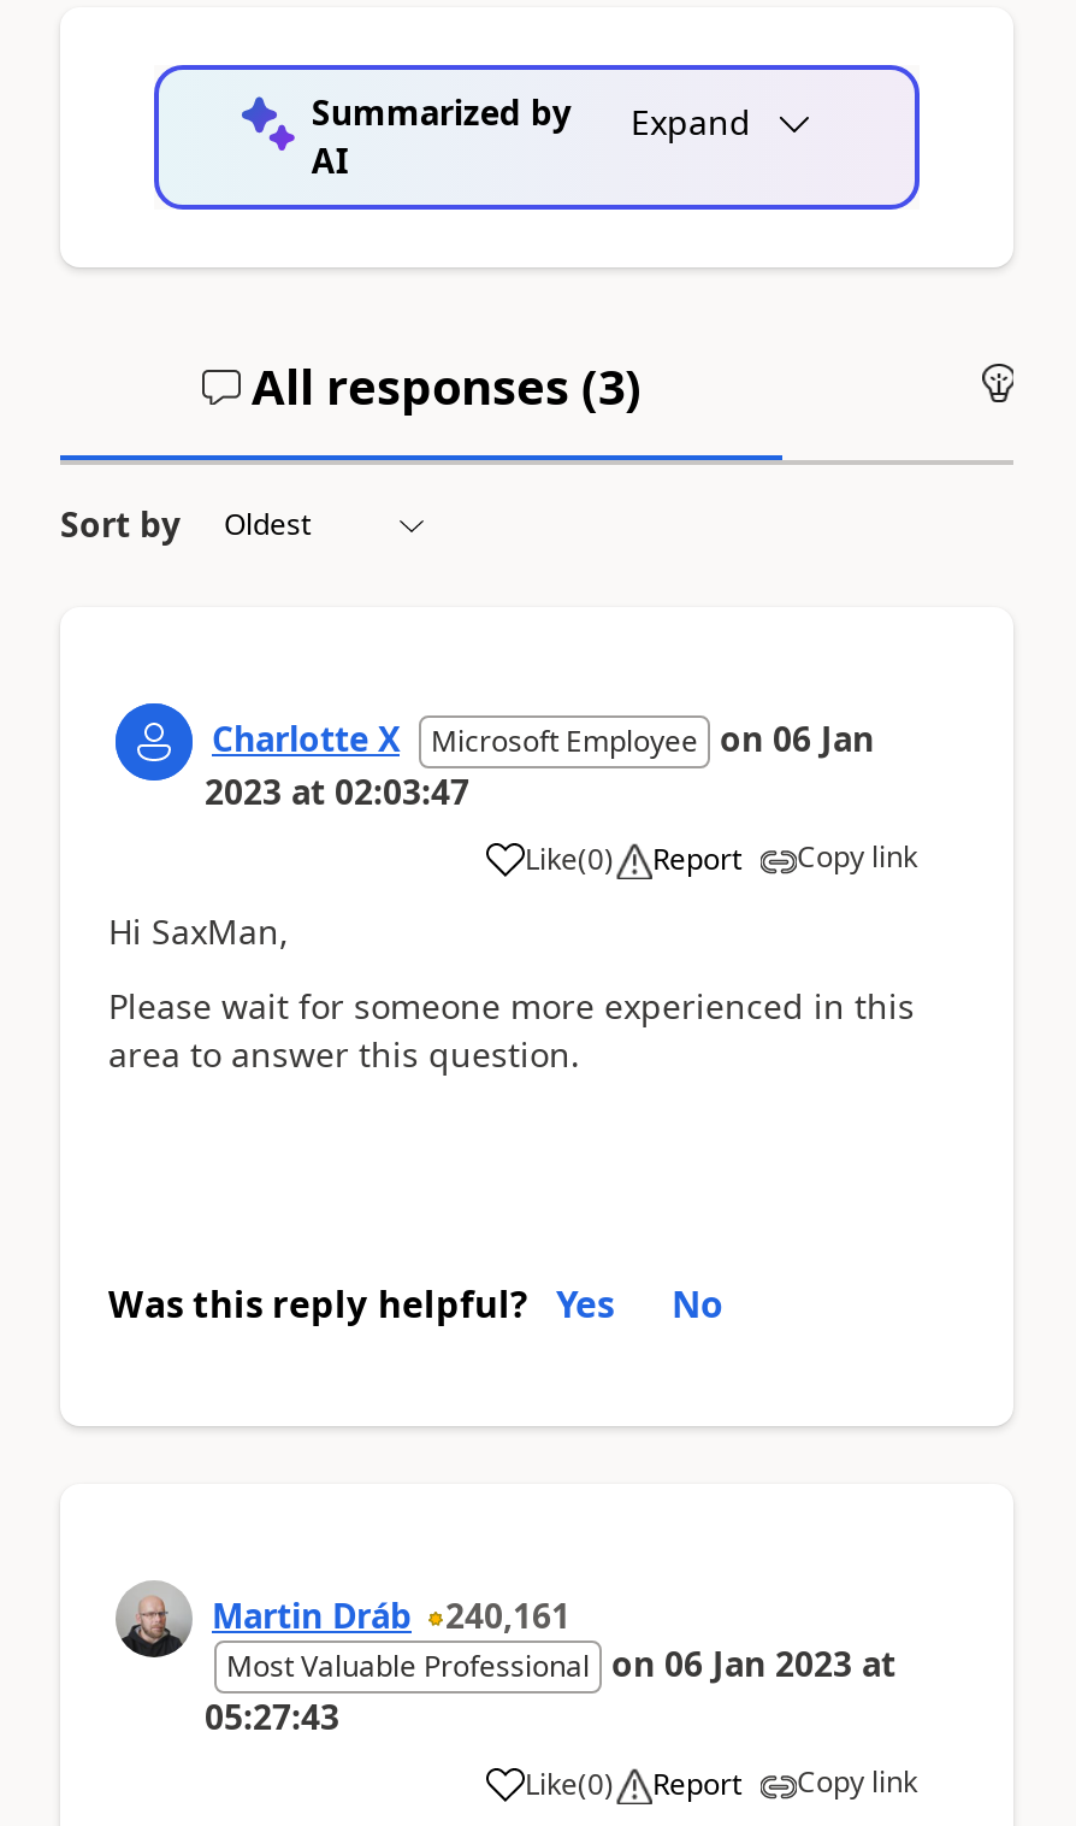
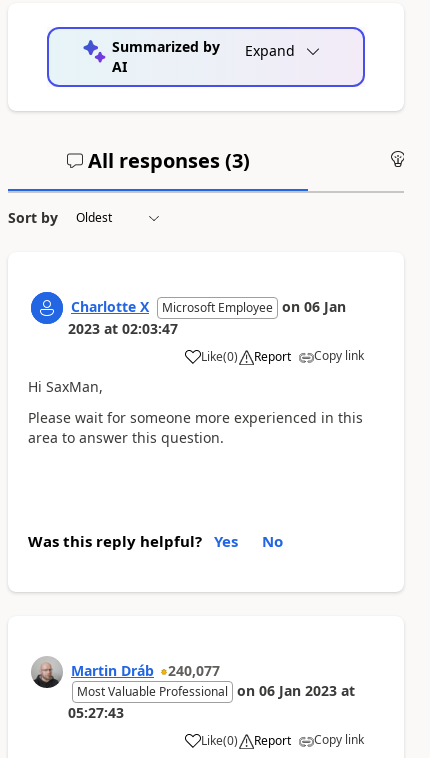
- Martin Dráb 240,161
+ Martin Dráb 240,077
